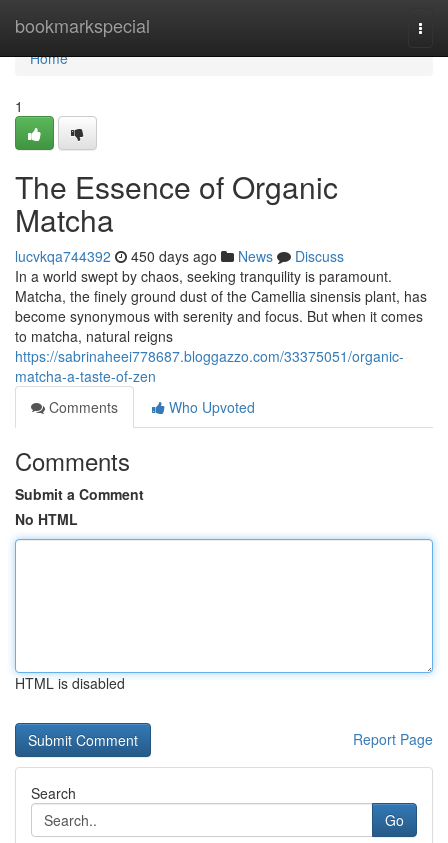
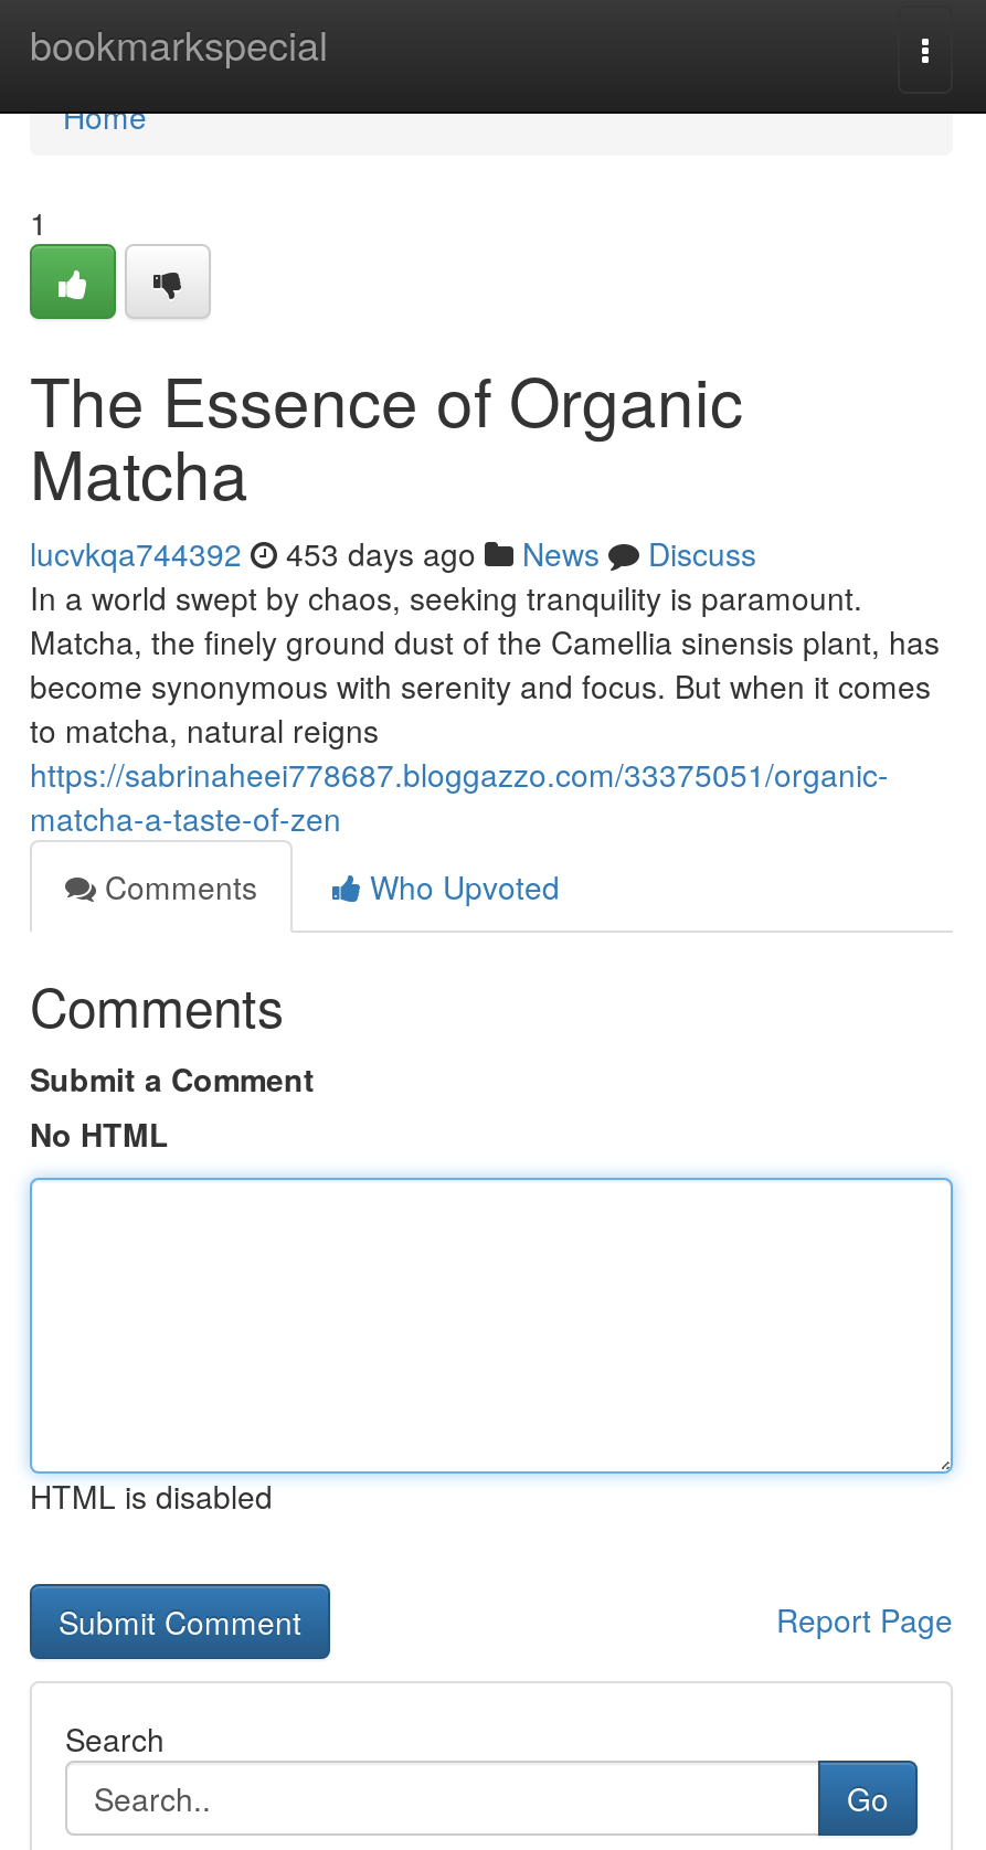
- lucvkqa744392 450 days ago News Discuss
+ lucvkqa744392 453 days ago News Discuss
